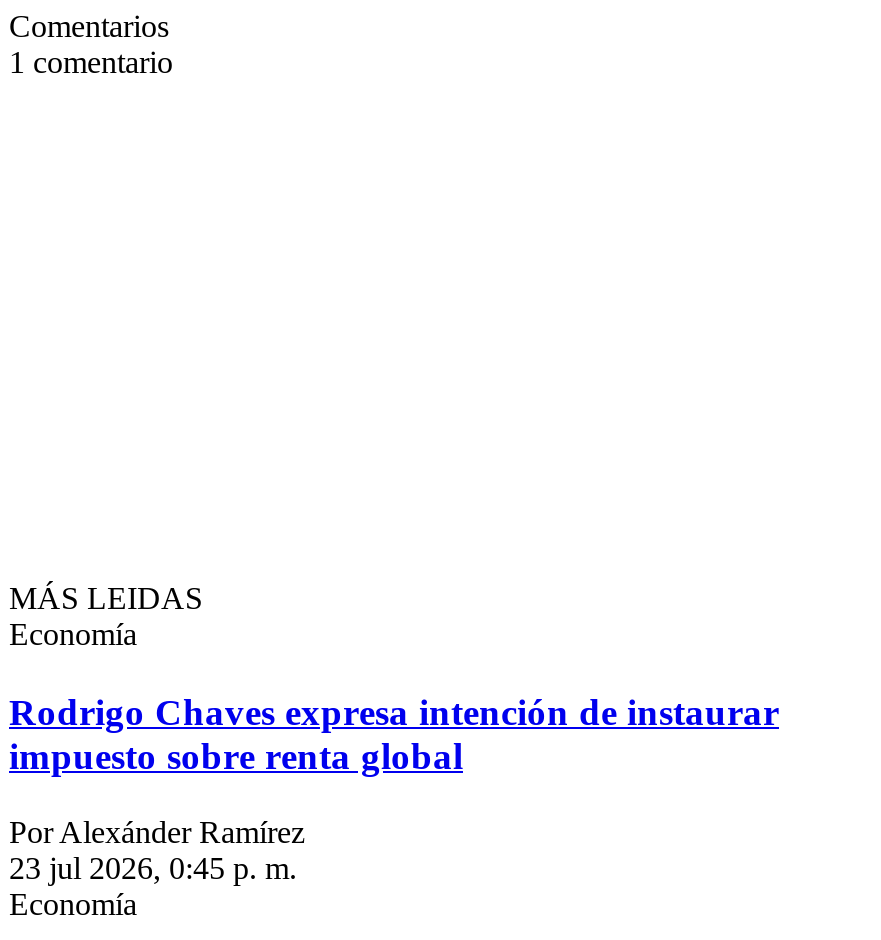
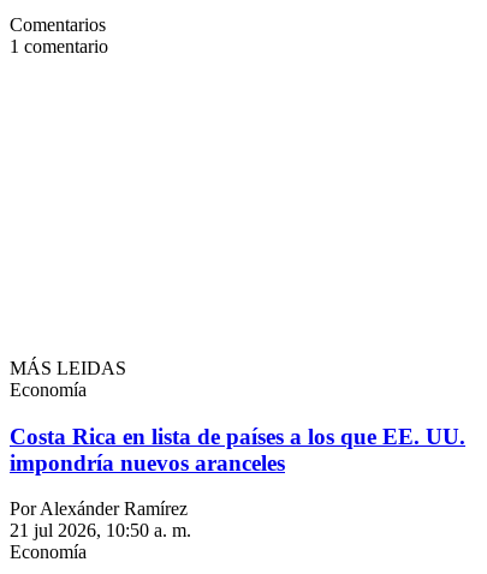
- Rodrigo Chaves expresa intención de instaurar
- impuesto sobre renta global
+ Costa Rica en lista de países a los que EE. UU.
+ impondría nuevos aranceles

- 23 jul 2026, 0:45 p. m.
+ 21 jul 2026, 10:50 a. m.
